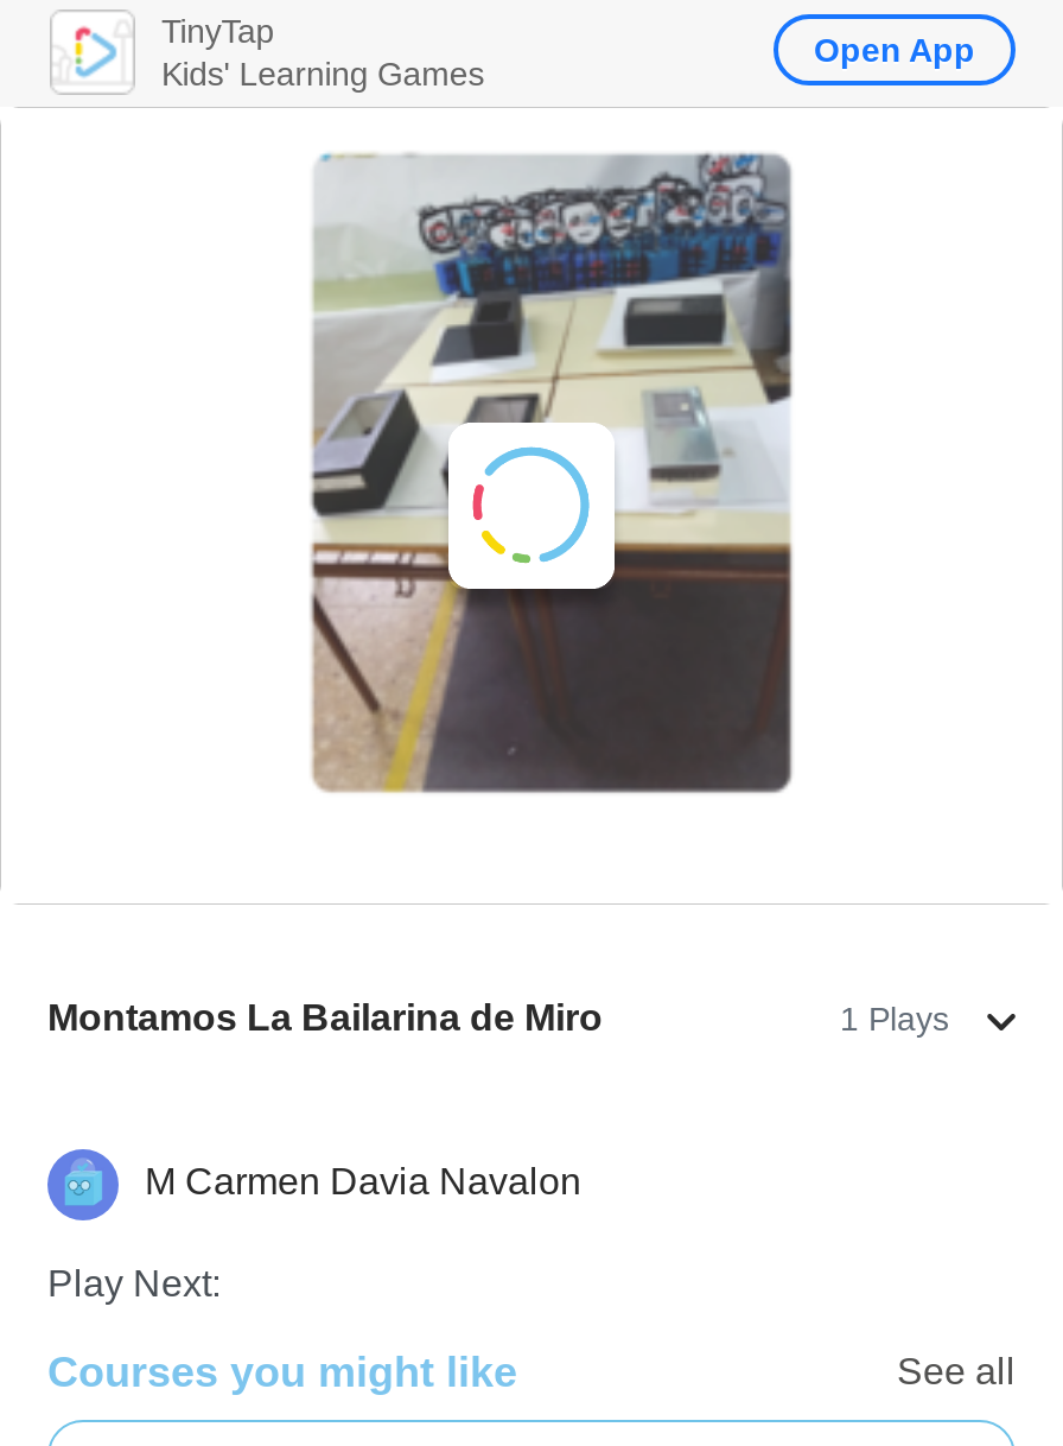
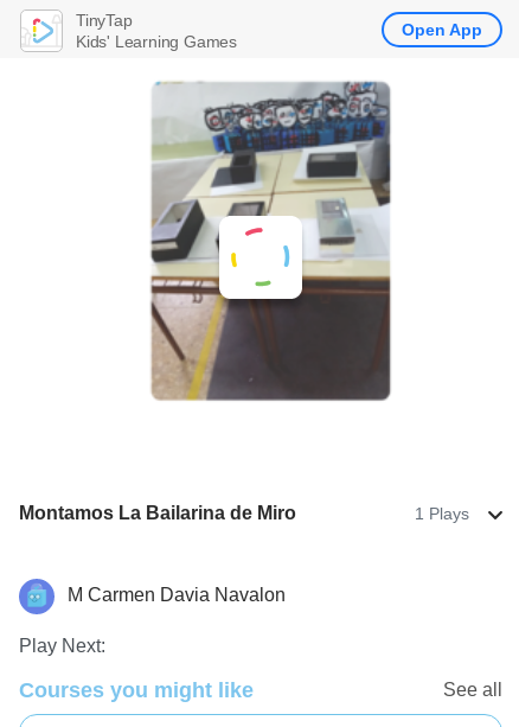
- [image]
+ [image]
